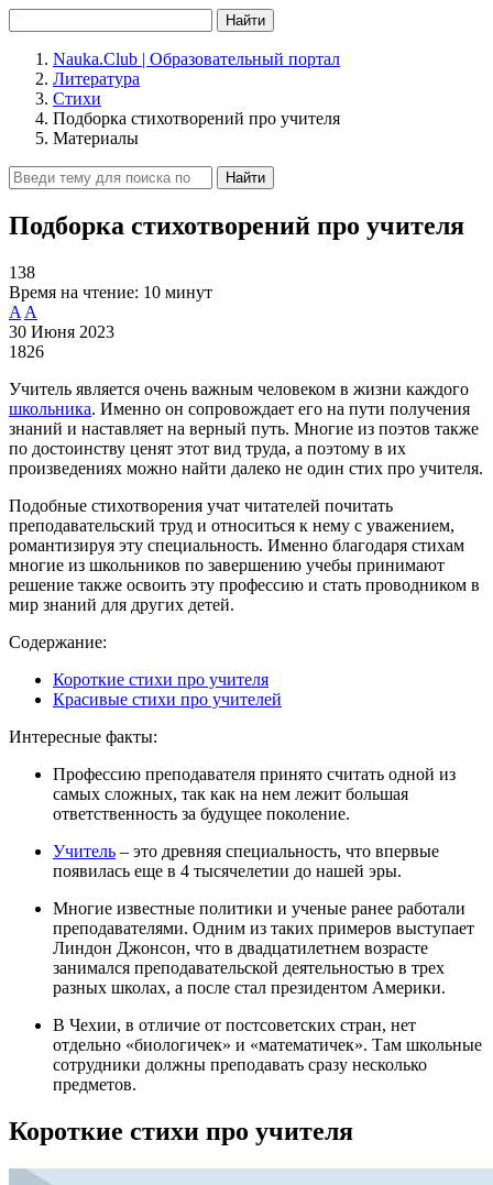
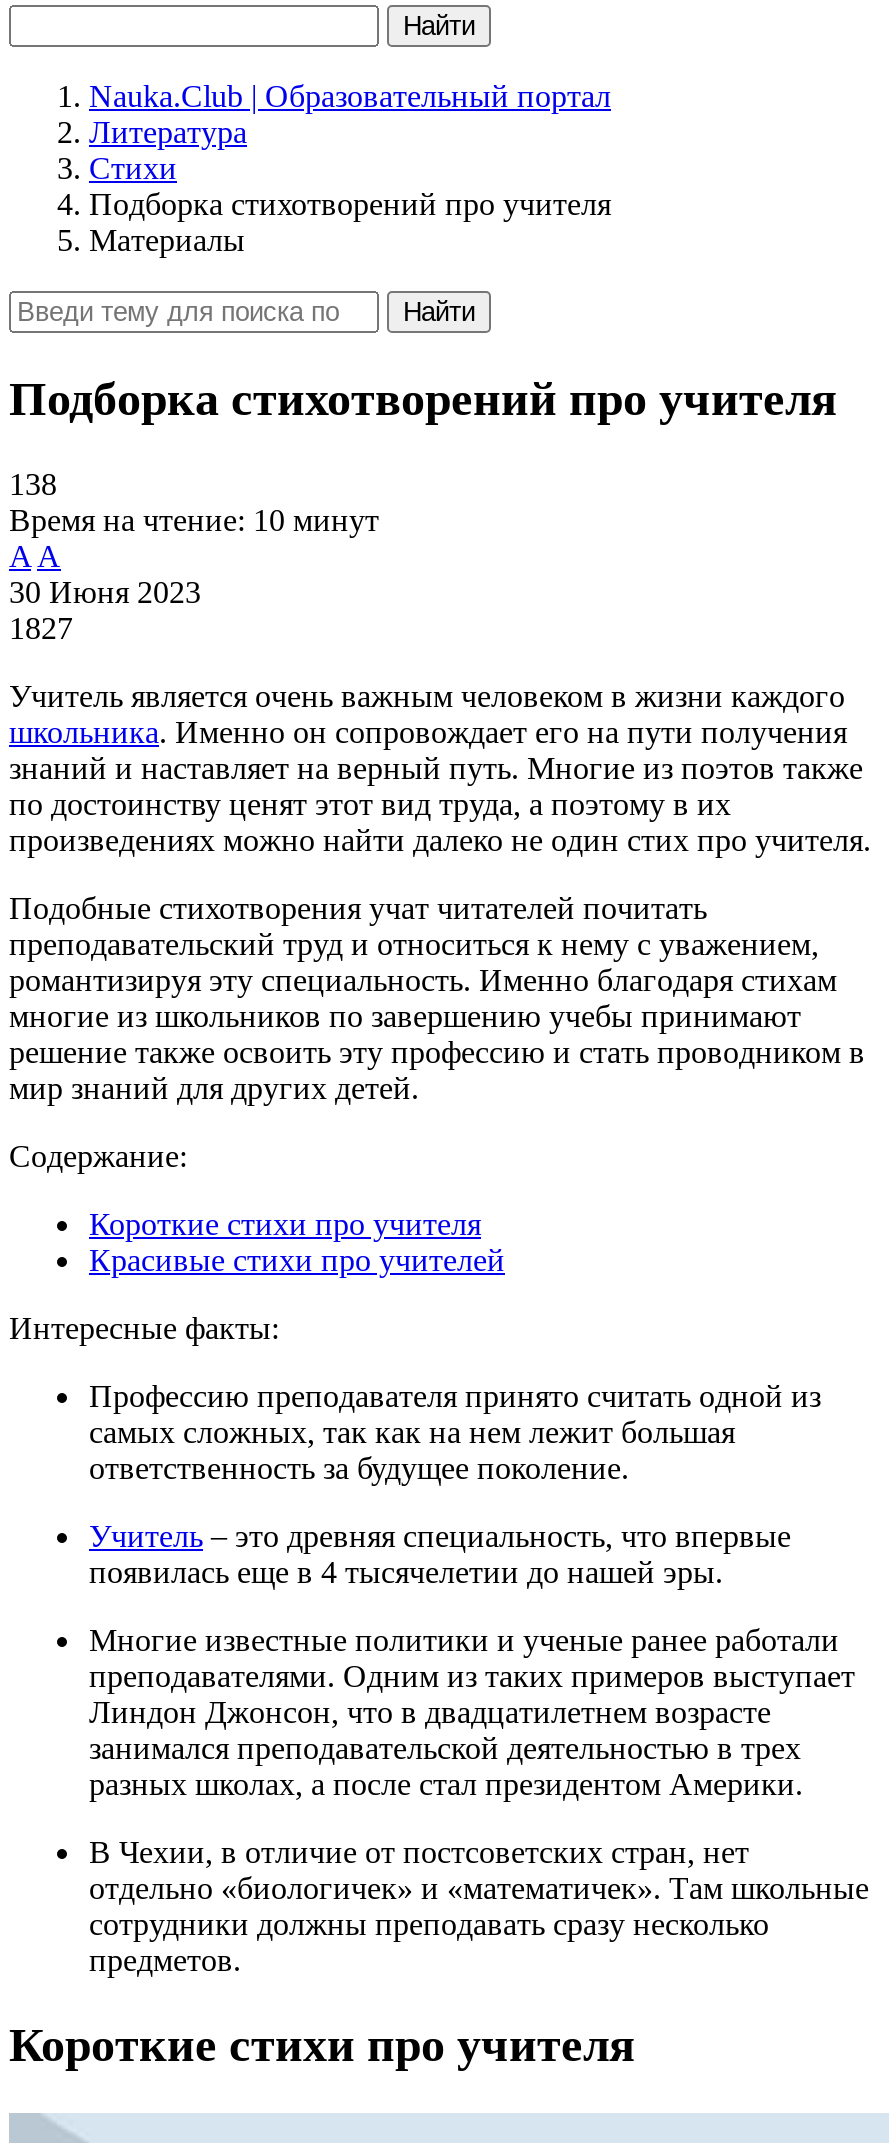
- 1826
+ 1827
